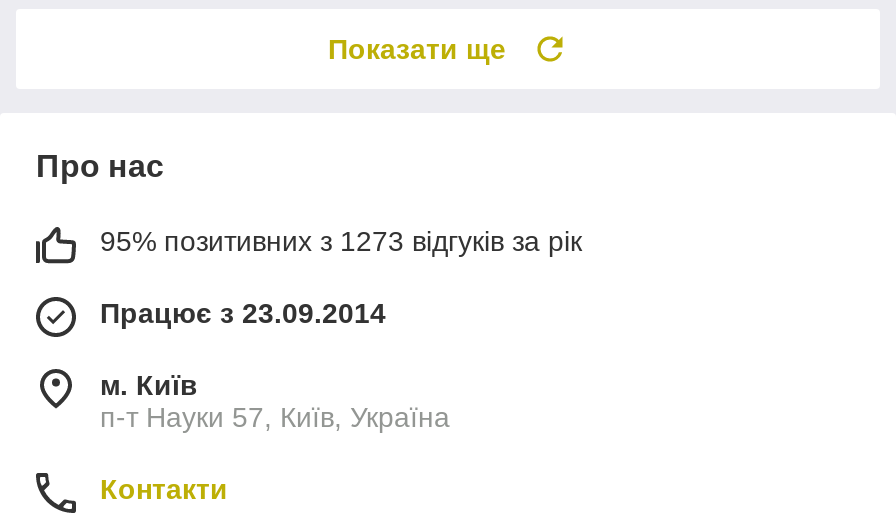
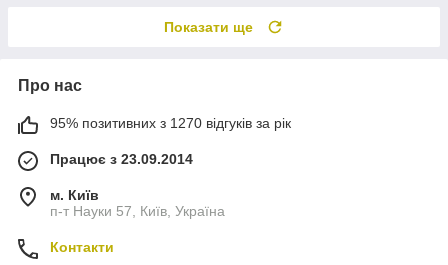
- 95% позитивних з 1273 відгуків за рік
+ 95% позитивних з 1270 відгуків за рік
